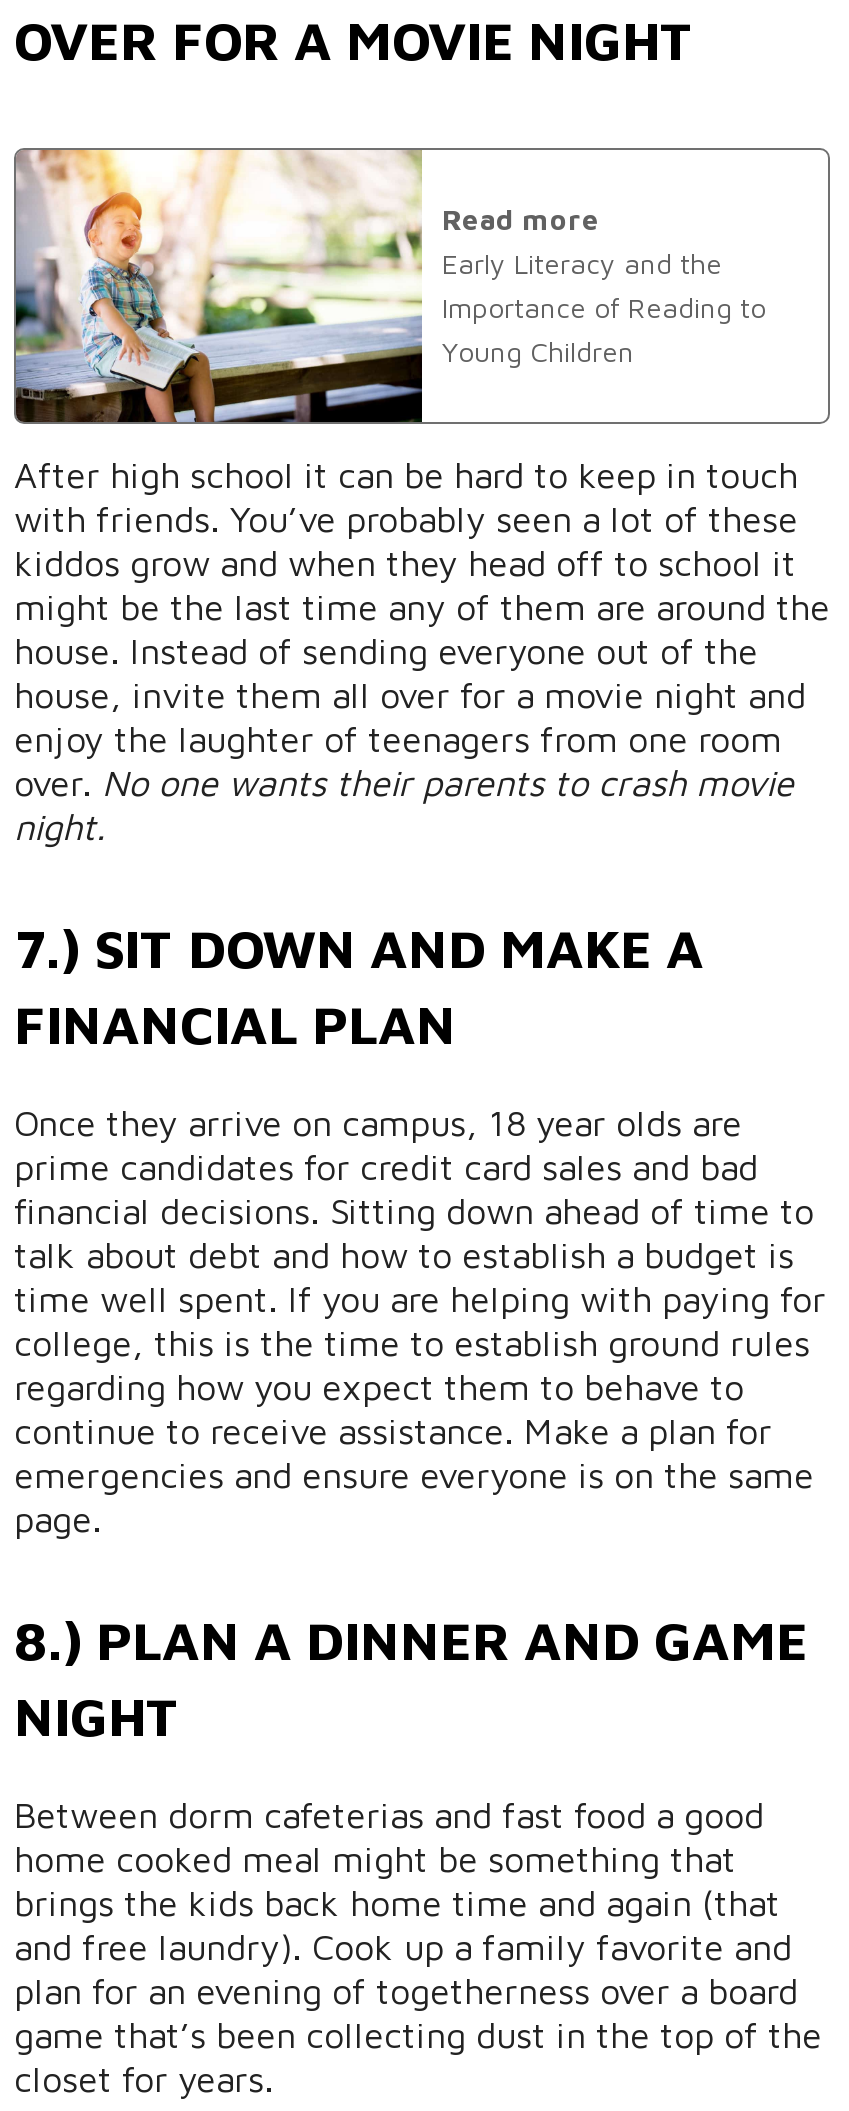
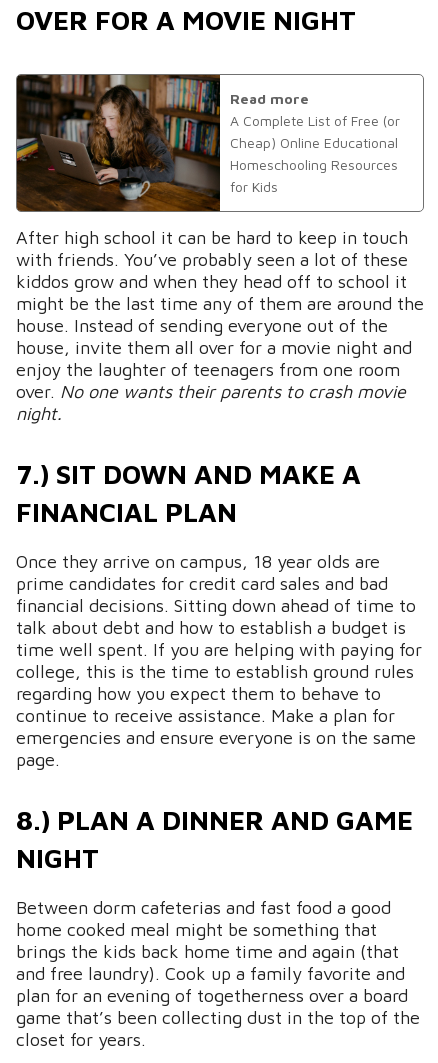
- [image]
- Early Literacy and the
- Importance of Reading to
- Young Children
+ [image]
+ A Complete List of Free (or
+ Cheap) Online Educational
+ Homeschooling Resources
+ for Kids
